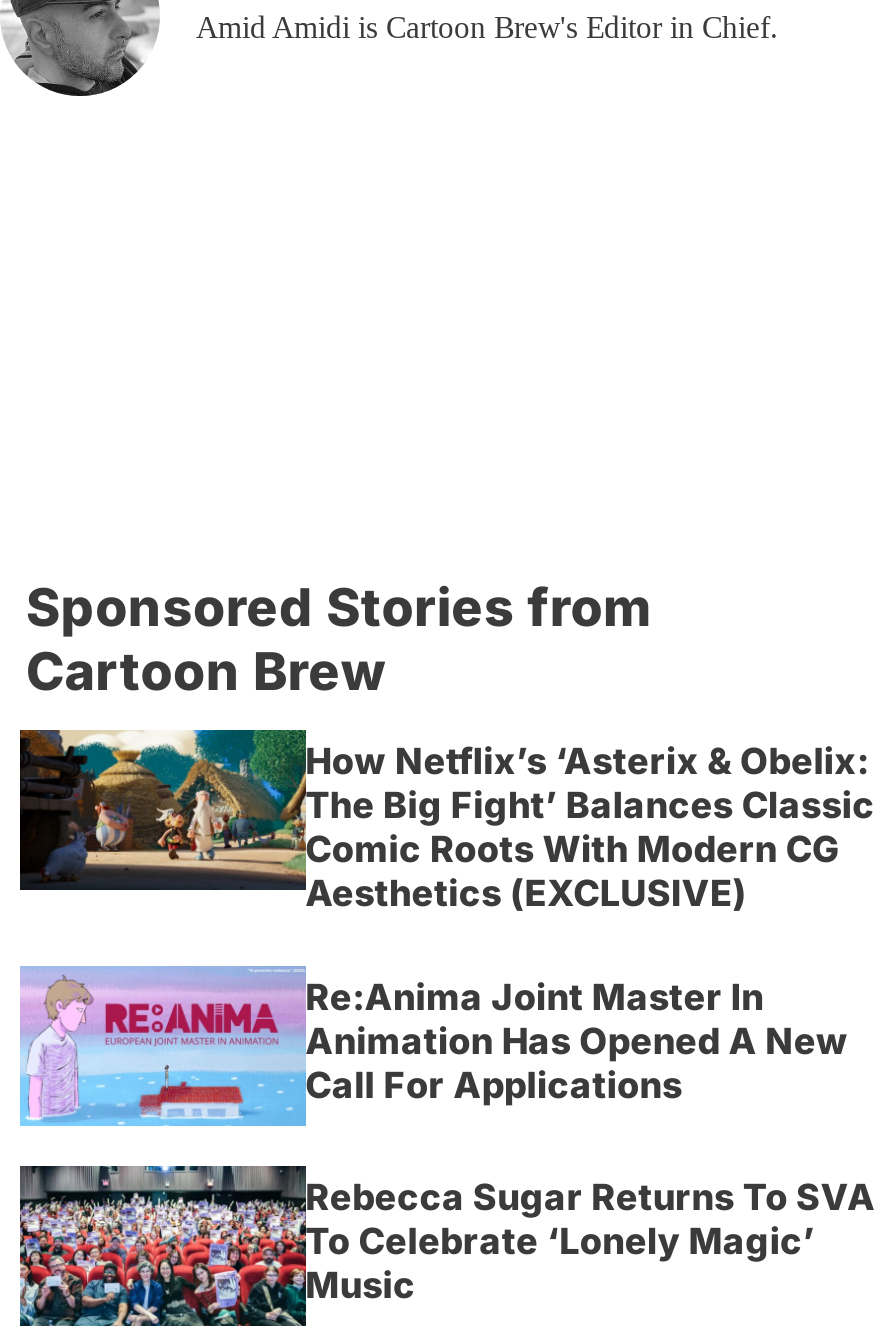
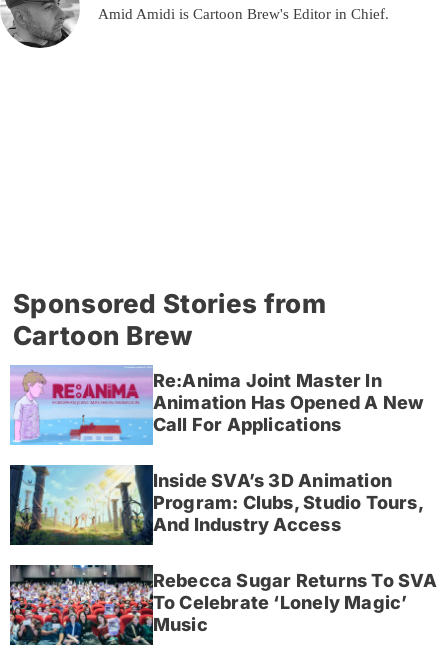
- [image]
- How Netflix’s ‘Asterix & Obelix:
- The Big Fight’ Balances Classic
- Comic Roots With Modern CG
- Aesthetics (EXCLUSIVE)

moved up: [image] | Re:Anima Joint Master In | Animation Has Opened A New | Call For Applications

+ [image]
+ Inside SVA’s 3D Animation
+ Program: Clubs, Studio Tours,
+ And Industry Access
